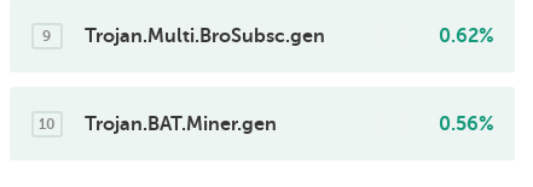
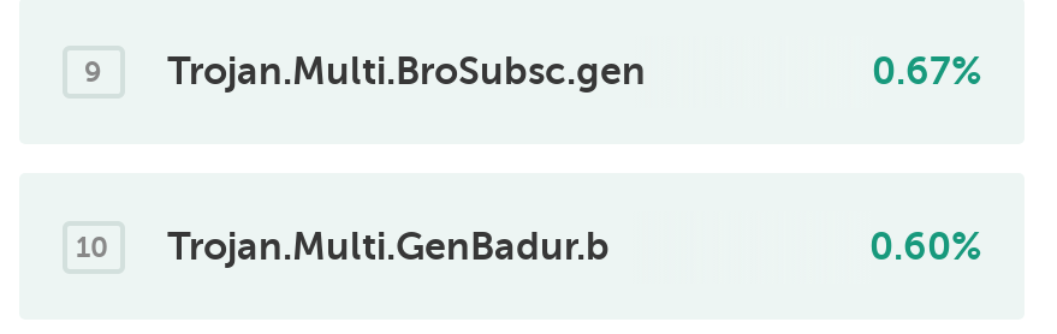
- 0.62%
+ 0.67%

- Trojan.BAT.Miner.gen
- 0.56%
+ Trojan.Multi.GenBadur.b
+ 0.60%
